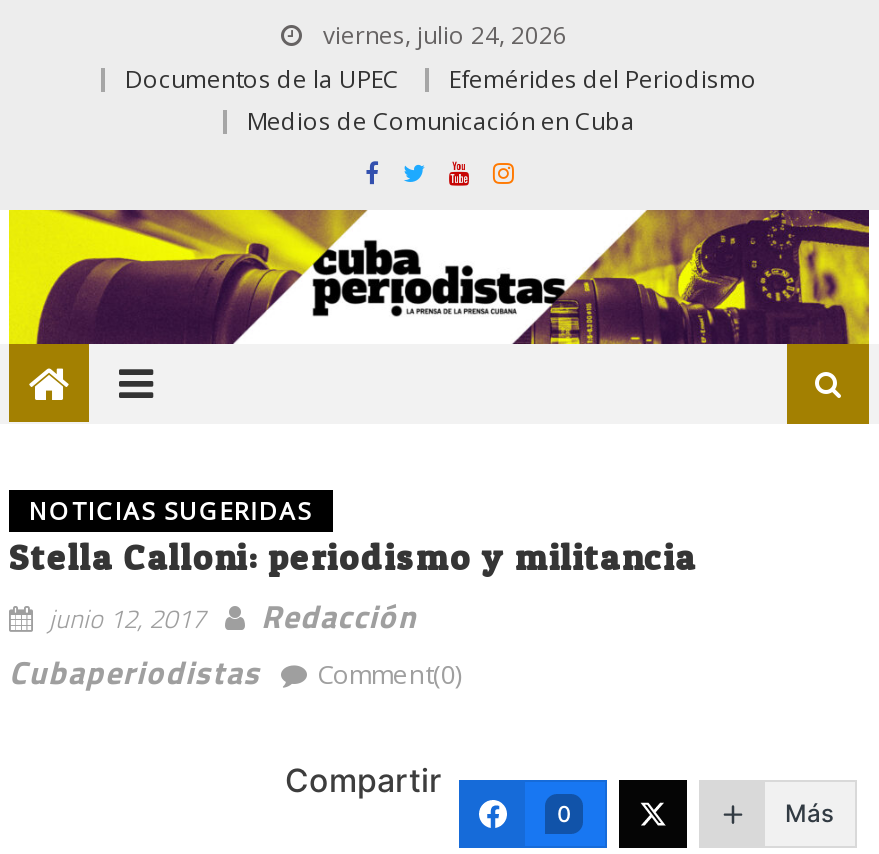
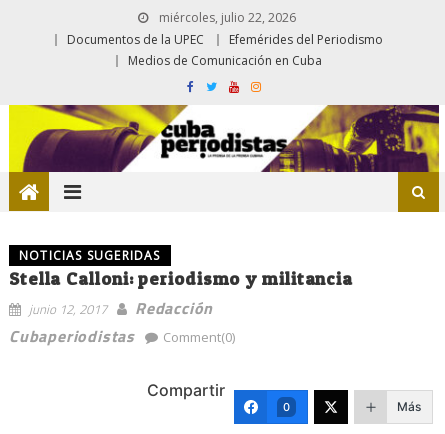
- viernes, julio 24, 2026
+ miércoles, julio 22, 2026
